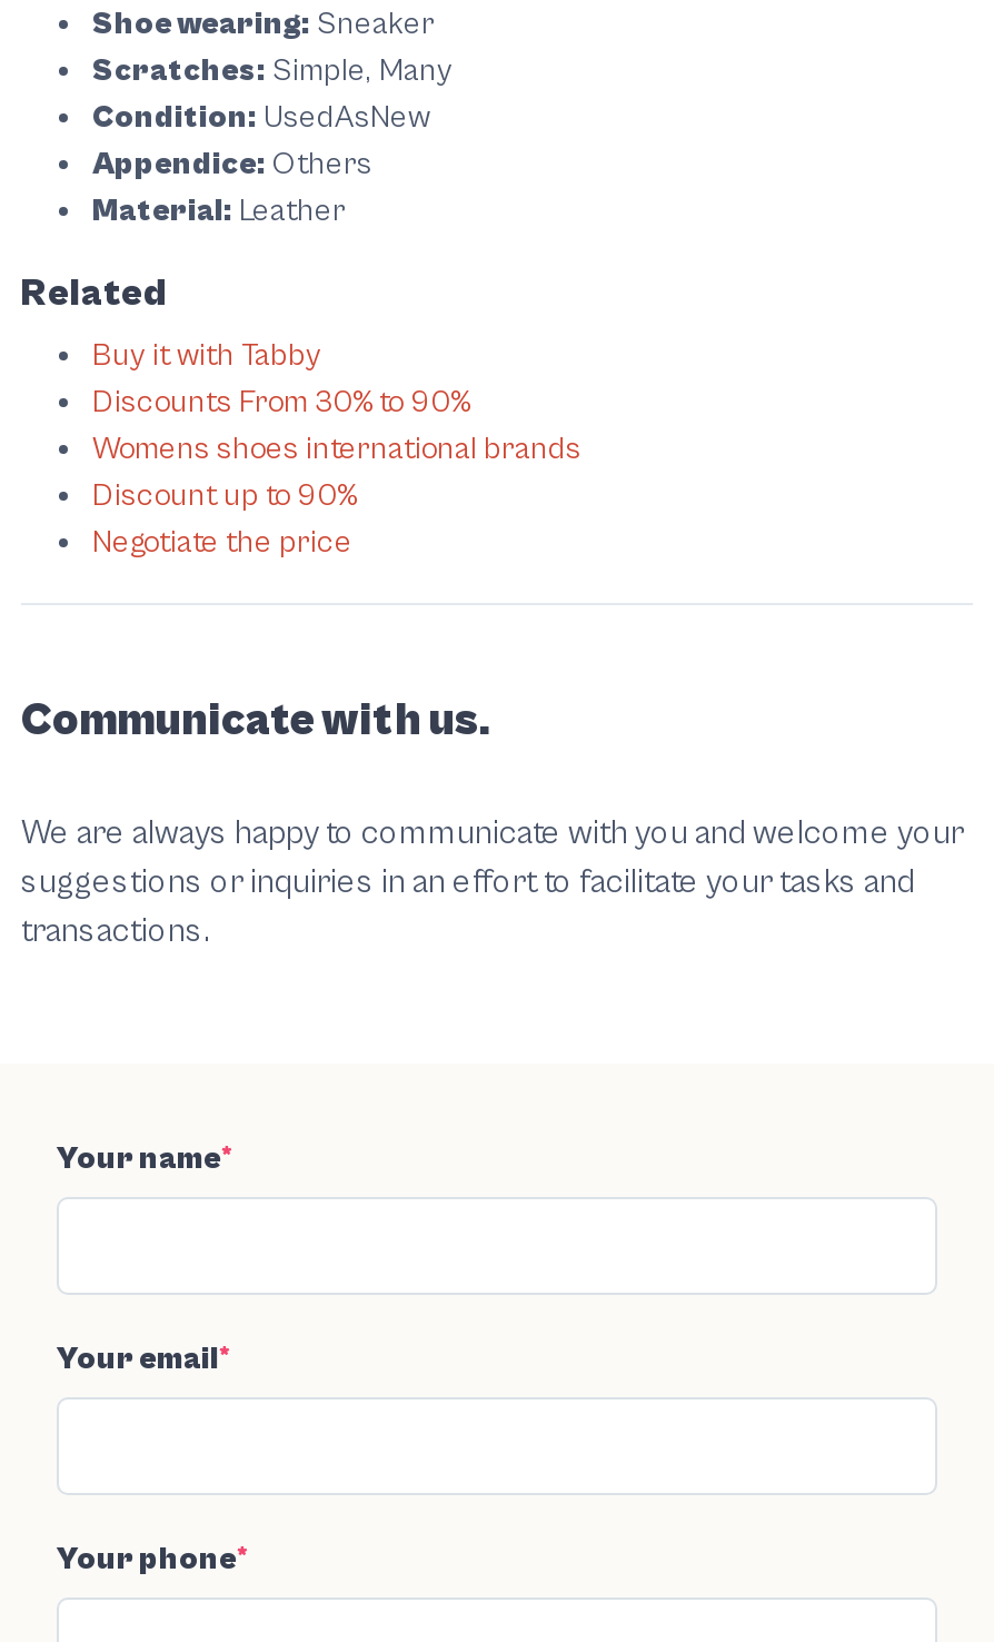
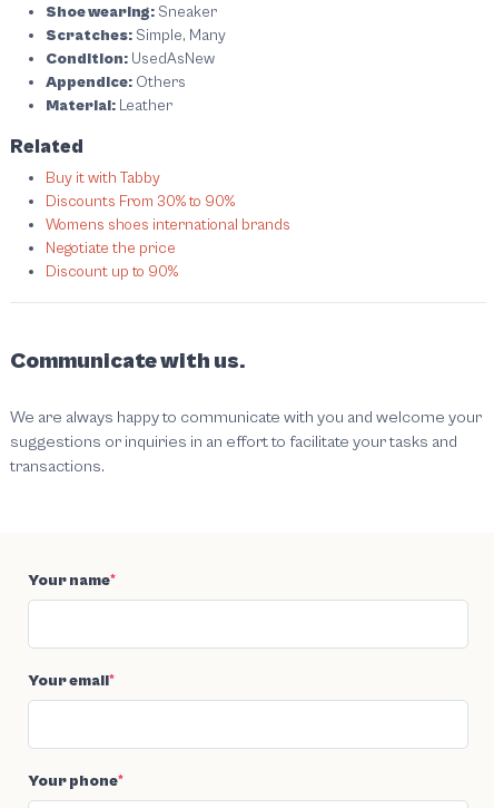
moved down: Discount up to 90%

moved up: Negotiate the price
